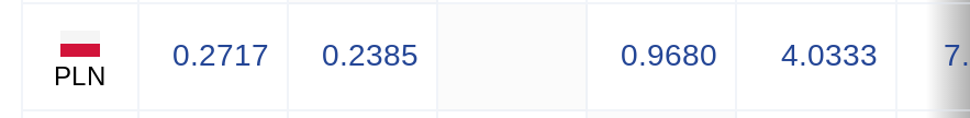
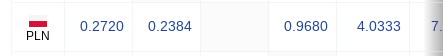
- 0.2717
+ 0.2720

- 0.2385
+ 0.2384
